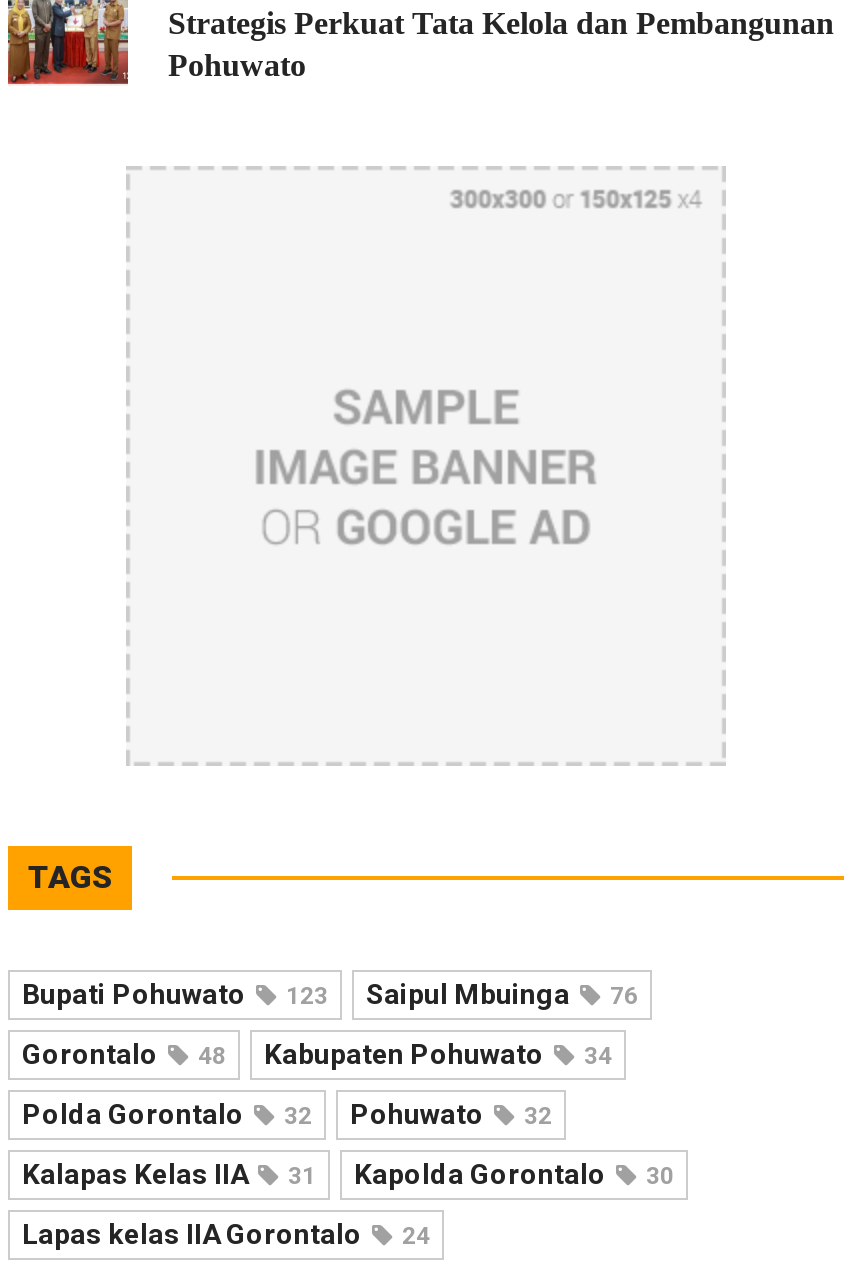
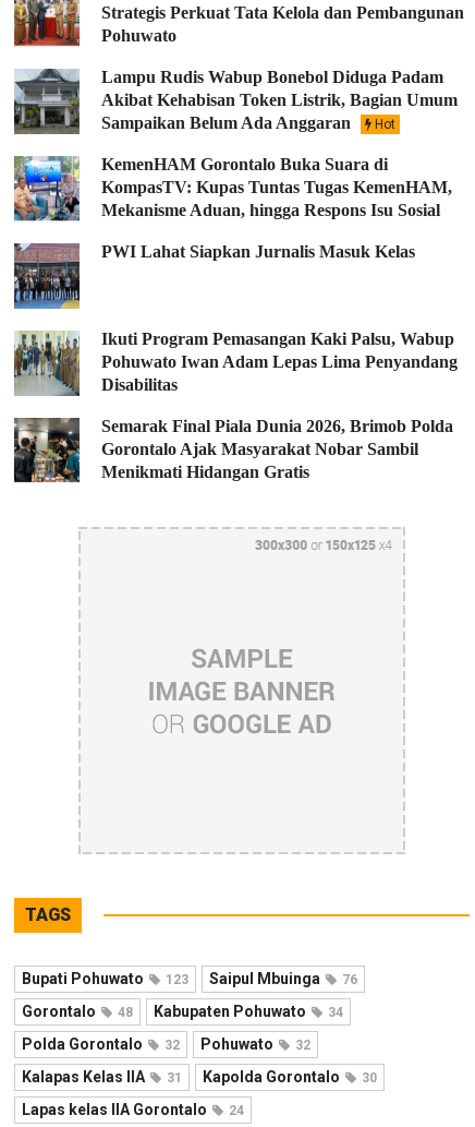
+ [image]
+ Ikuti Program Pemasangan Kaki Palsu, Wabup
+ Pohuwato Iwan Adam Lepas Lima Penyandang
+ Disabilitas
+ Semarak Final Piala Dunia 2026, Brimob Polda
+ Gorontalo Ajak Masyarakat Nobar Sambil
+ Menikmati Hidangan Gratis

+ [image]

+ [image]

+ [image]

+ [image]
+ Lampu Rudis Wabup Bonebol Diduga Padam
+ Akibat Kehabisan Token Listrik, Bagian Umum
+ Sampaikan Belum Ada Anggaran
+ Hot
+ KemenHAM Gorontalo Buka Suara di
+ KompasTV: Kupas Tuntas Tugas KemenHAM,
+ Mekanisme Aduan, hingga Respons Isu Sosial
+ PWI Lahat Siapkan Jurnalis Masuk Kelas
